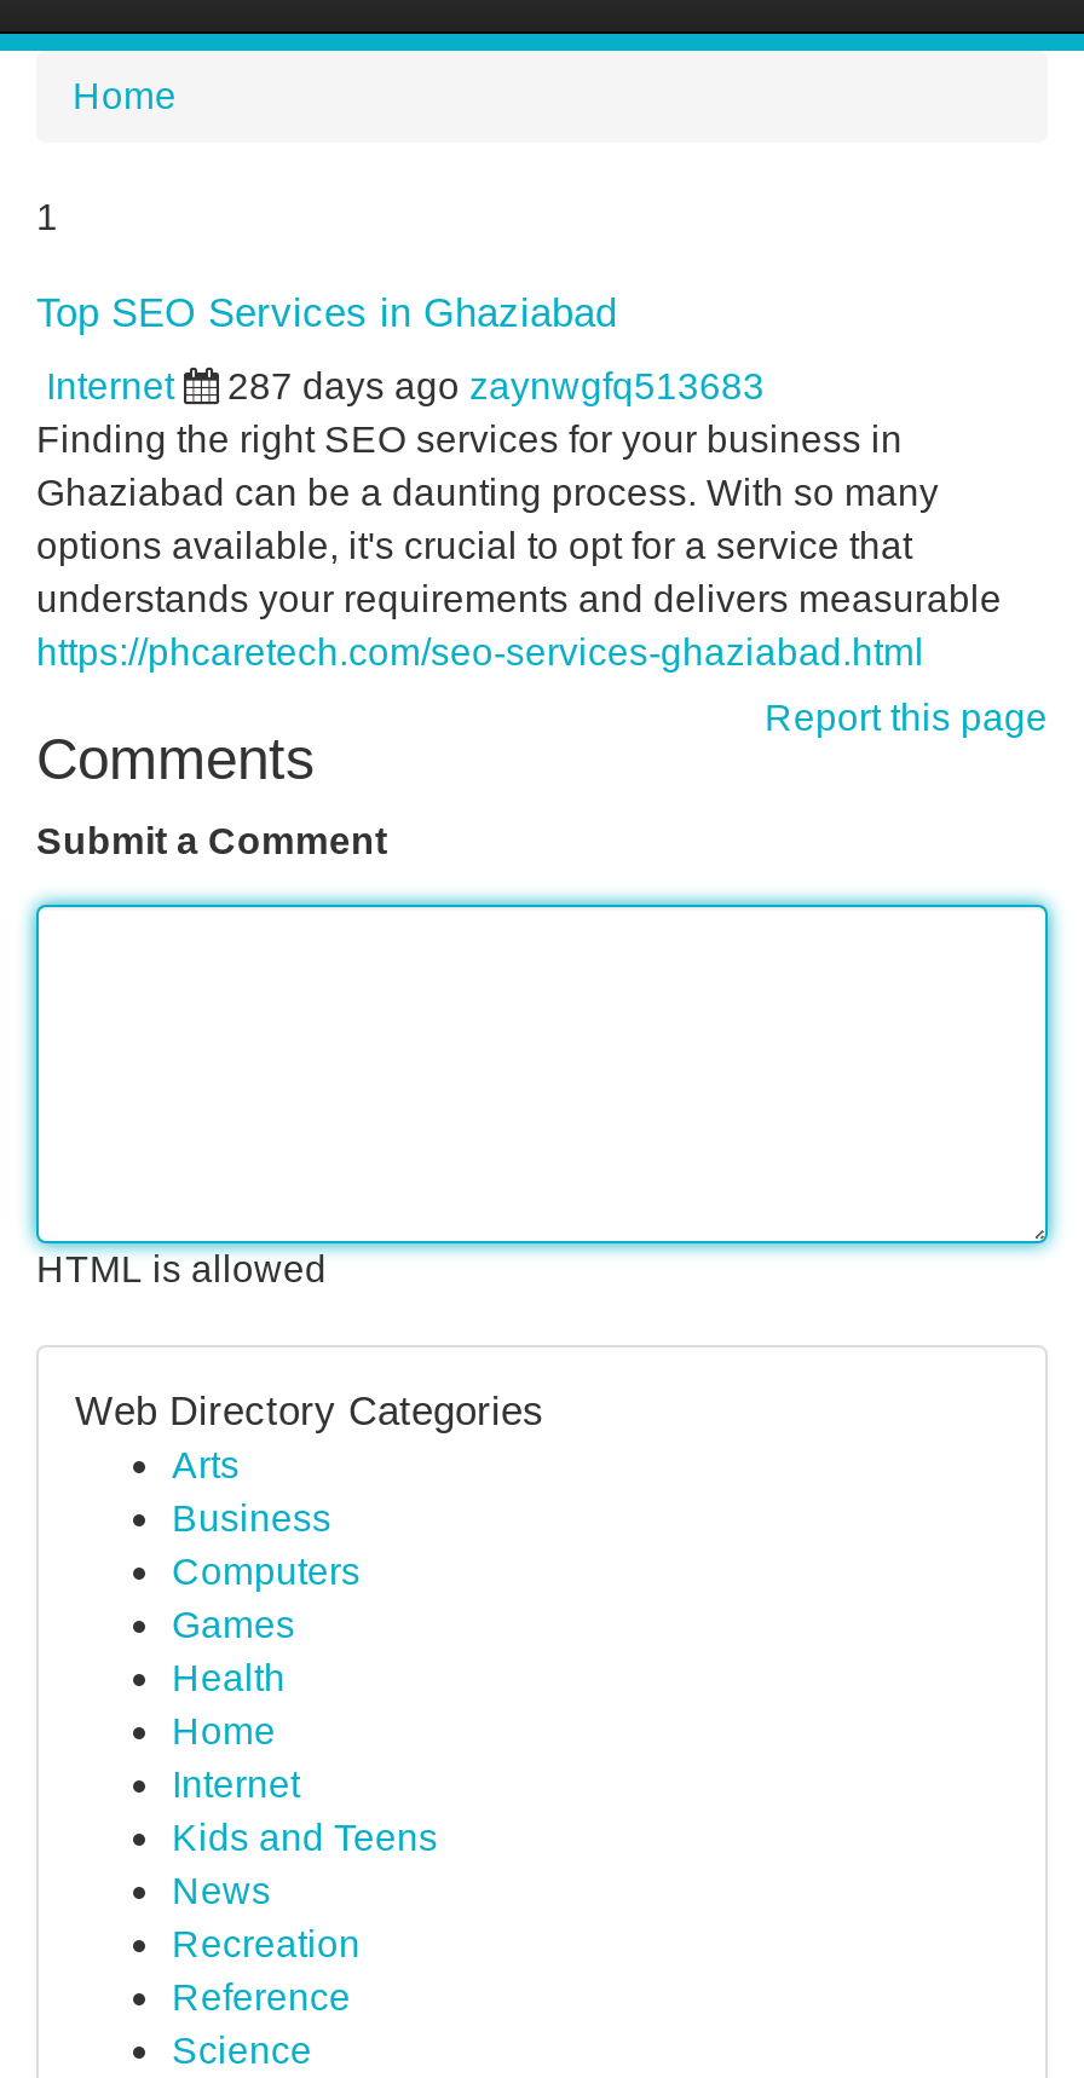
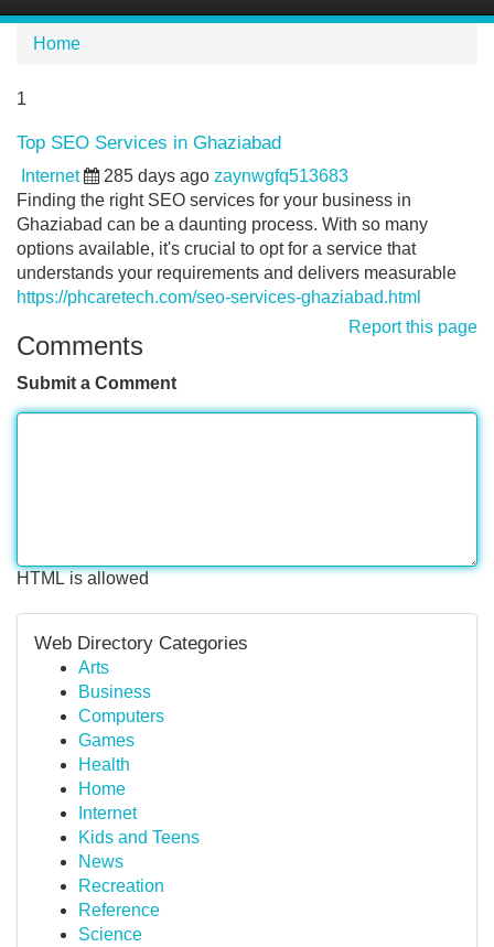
- 287 days ago zaynwgfq513683
+ 285 days ago zaynwgfq513683
